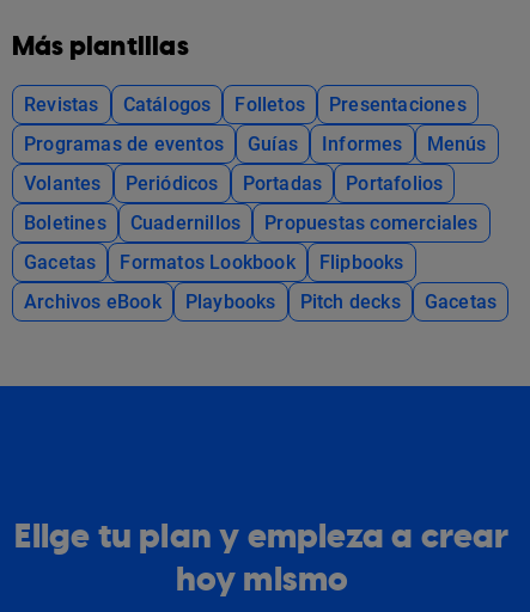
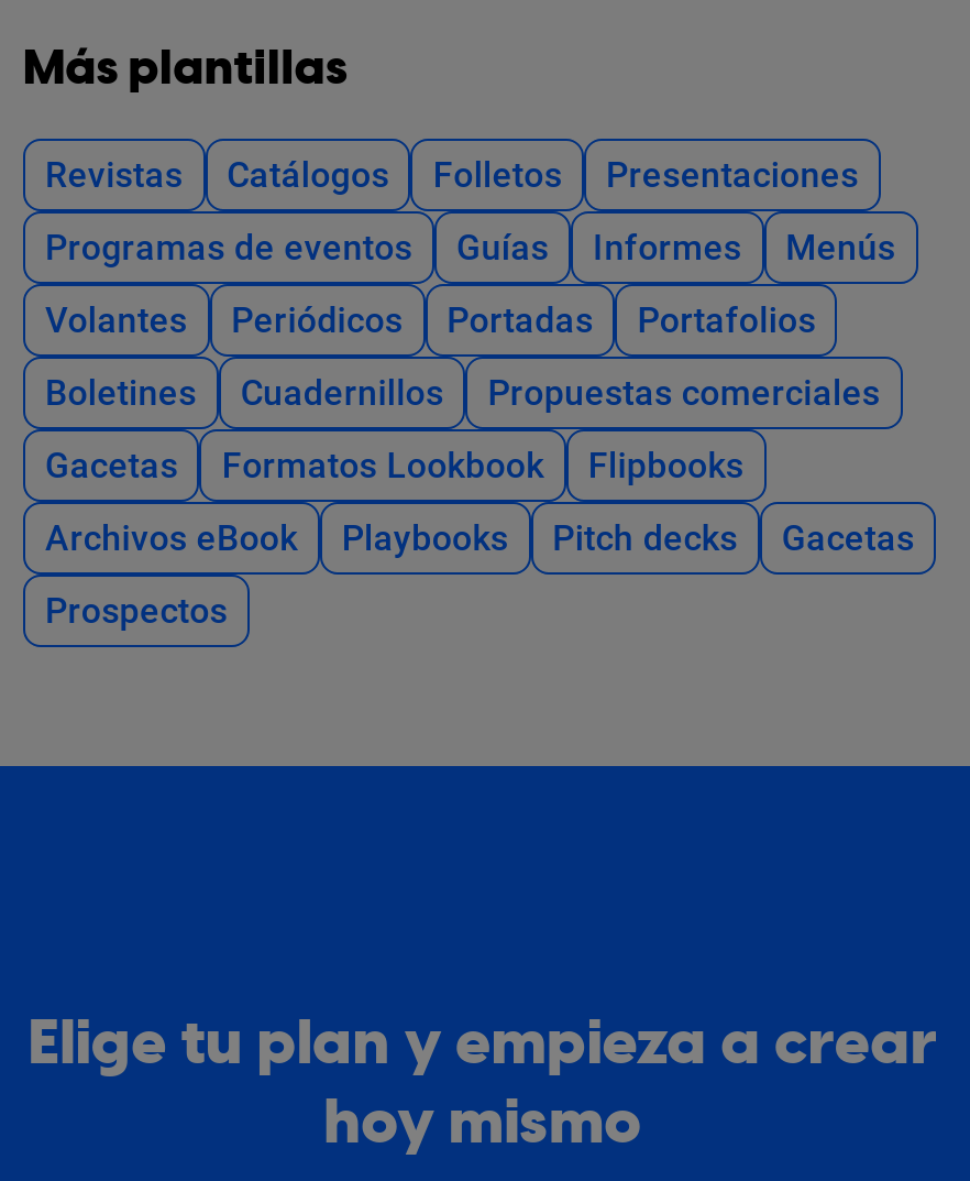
+ Prospectos
